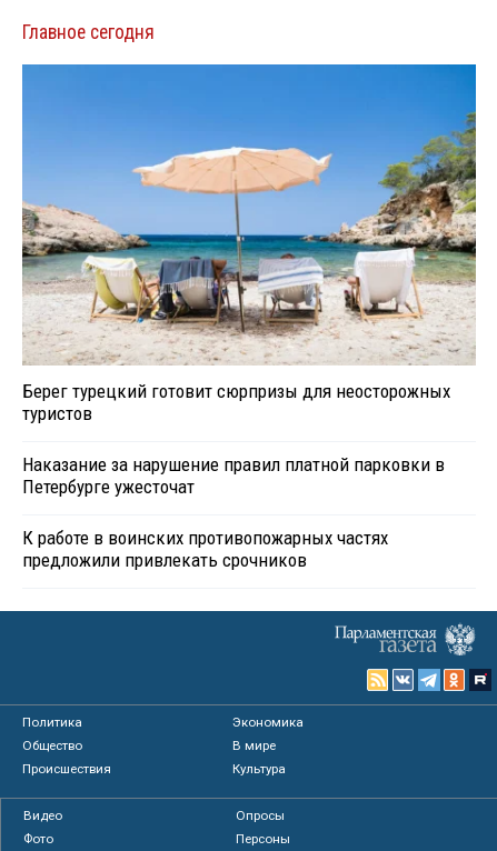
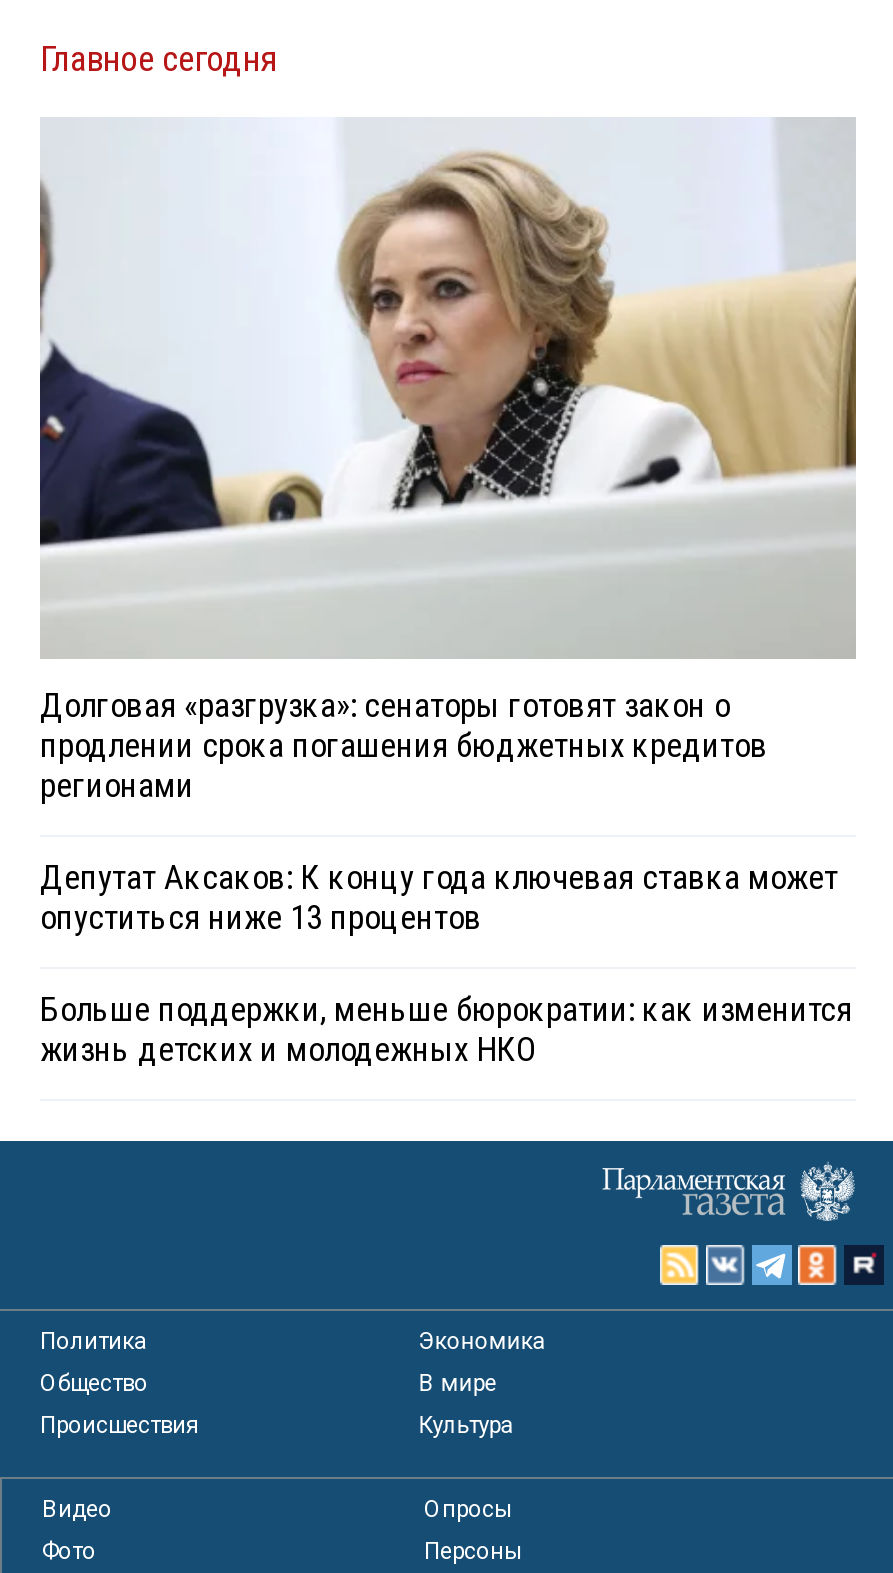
- [image]
- Берег турецкий готовит сюрпризы для неосторожных
- туристов
+ [image]
+ Долговая «разгрузка»: сенаторы готовят закон о
+ продлении срока погашения бюджетных кредитов
+ регионами

- Наказание за нарушение правил платной парковки в
- Петербурге ужесточат
+ Депутат Аксаков: К концу года ключевая ставка может
+ опуститься ниже 13 процентов

- К работе в воинских противопожарных частях
- предложили привлекать срочников
+ Больше поддержки, меньше бюрократии: как изменится
+ жизнь детских и молодежных НКО
